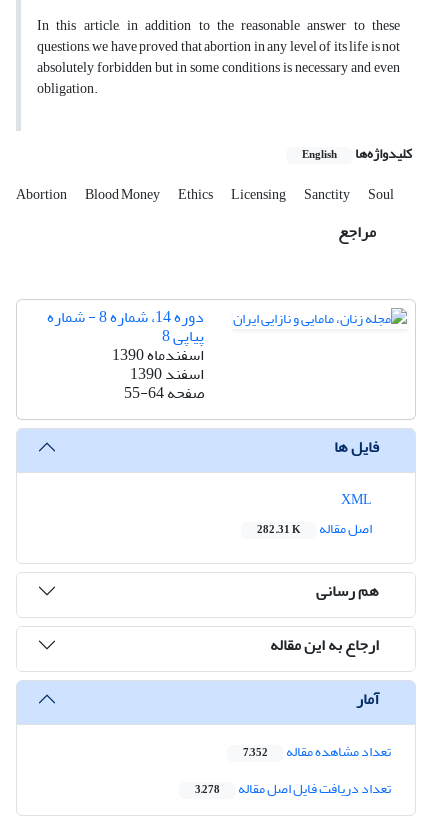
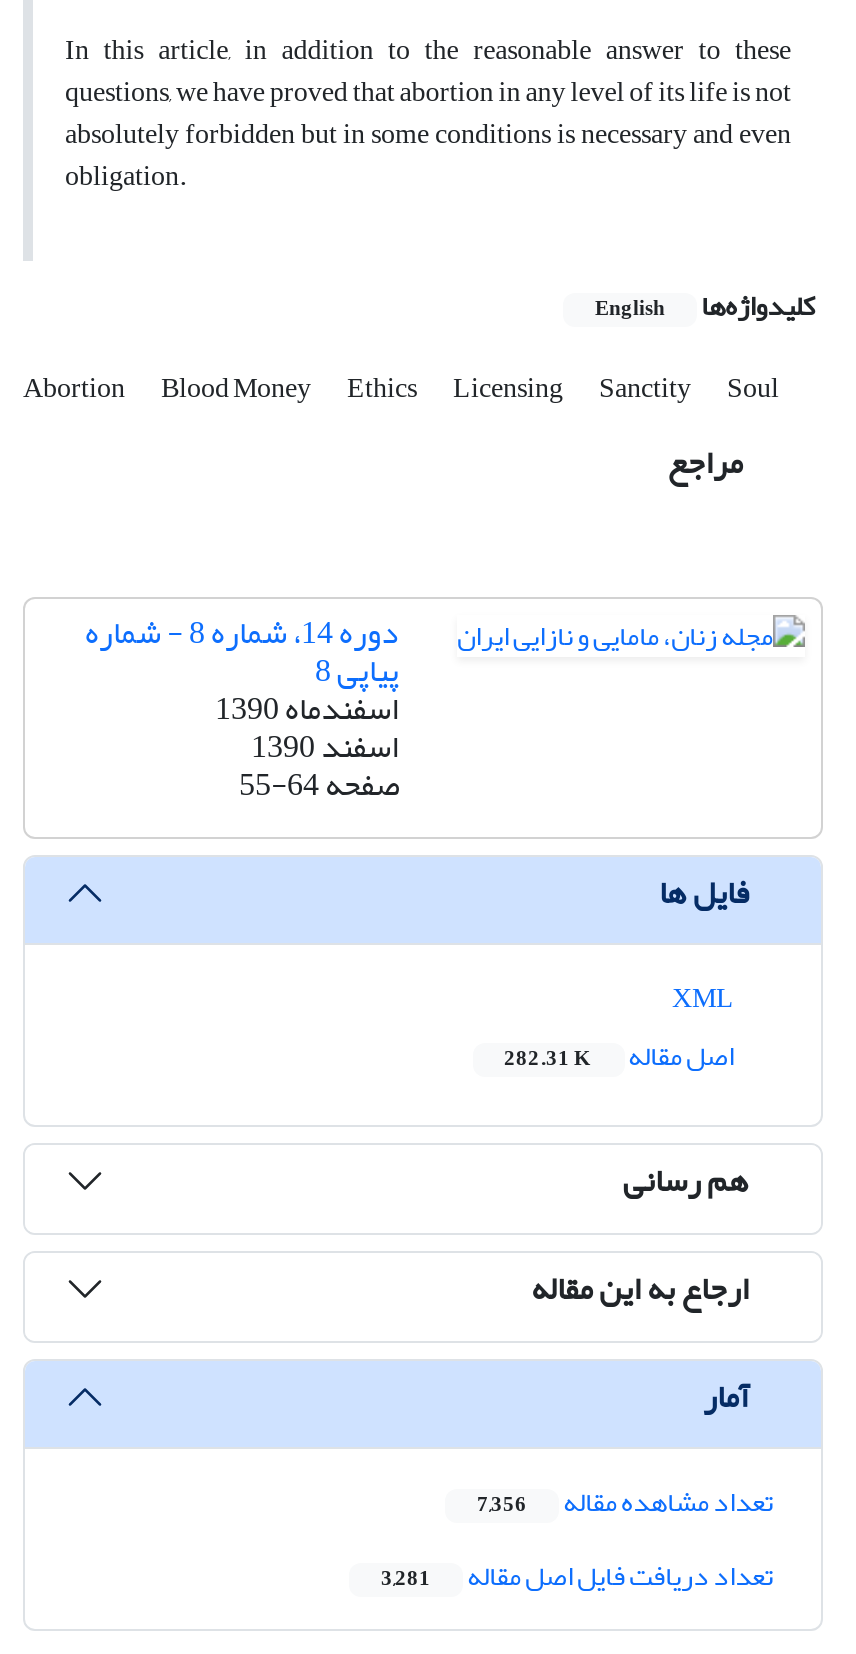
- تعداد مشاهده مقاله 7,352
+ تعداد مشاهده مقاله 7,356

- تعداد دریافت فایل اصل مقاله 3,278
+ تعداد دریافت فایل اصل مقاله 3,281
